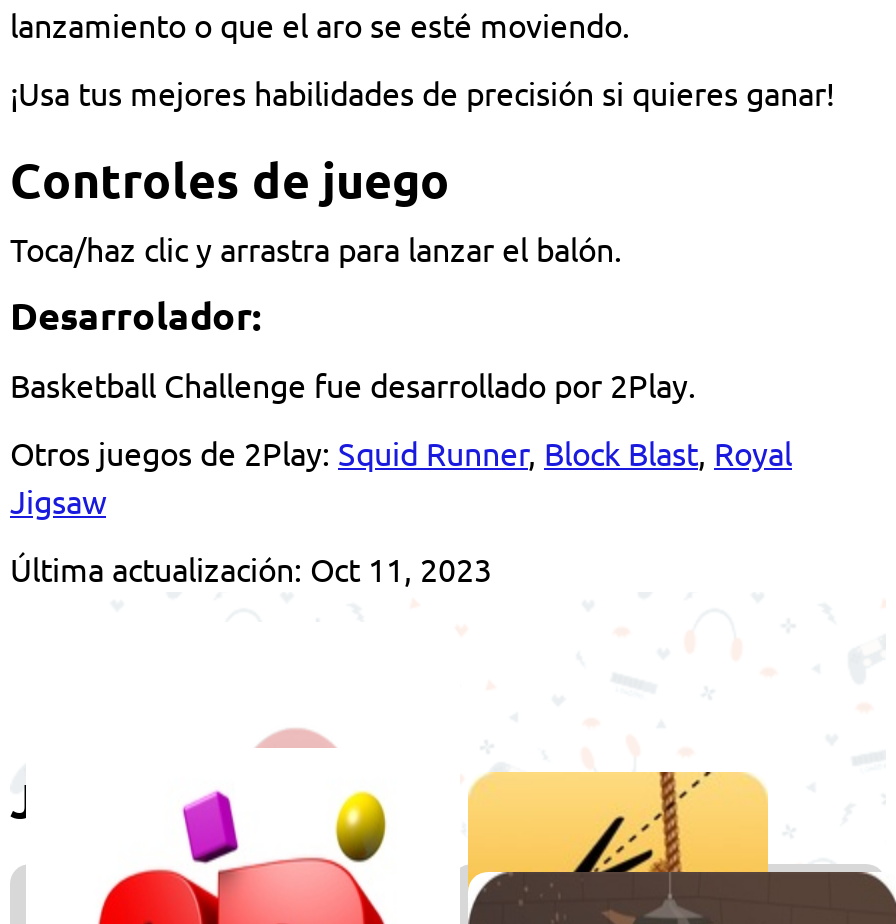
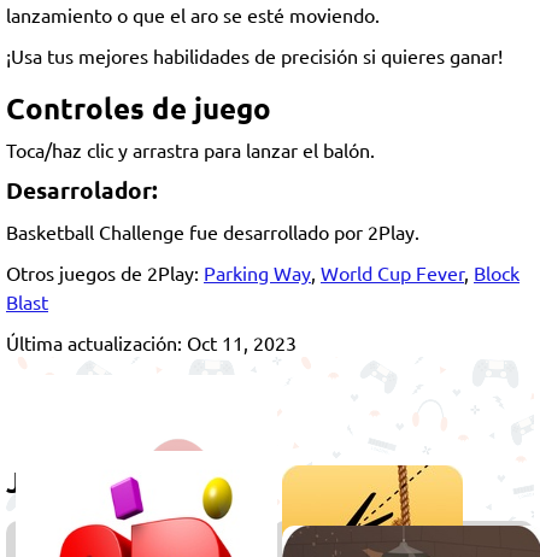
- Otros juegos de 2Play: Squid Runner, Block Blast, Royal
- Jigsaw
+ Otros juegos de 2Play: Parking Way, World Cup Fever, Block
+ Blast
